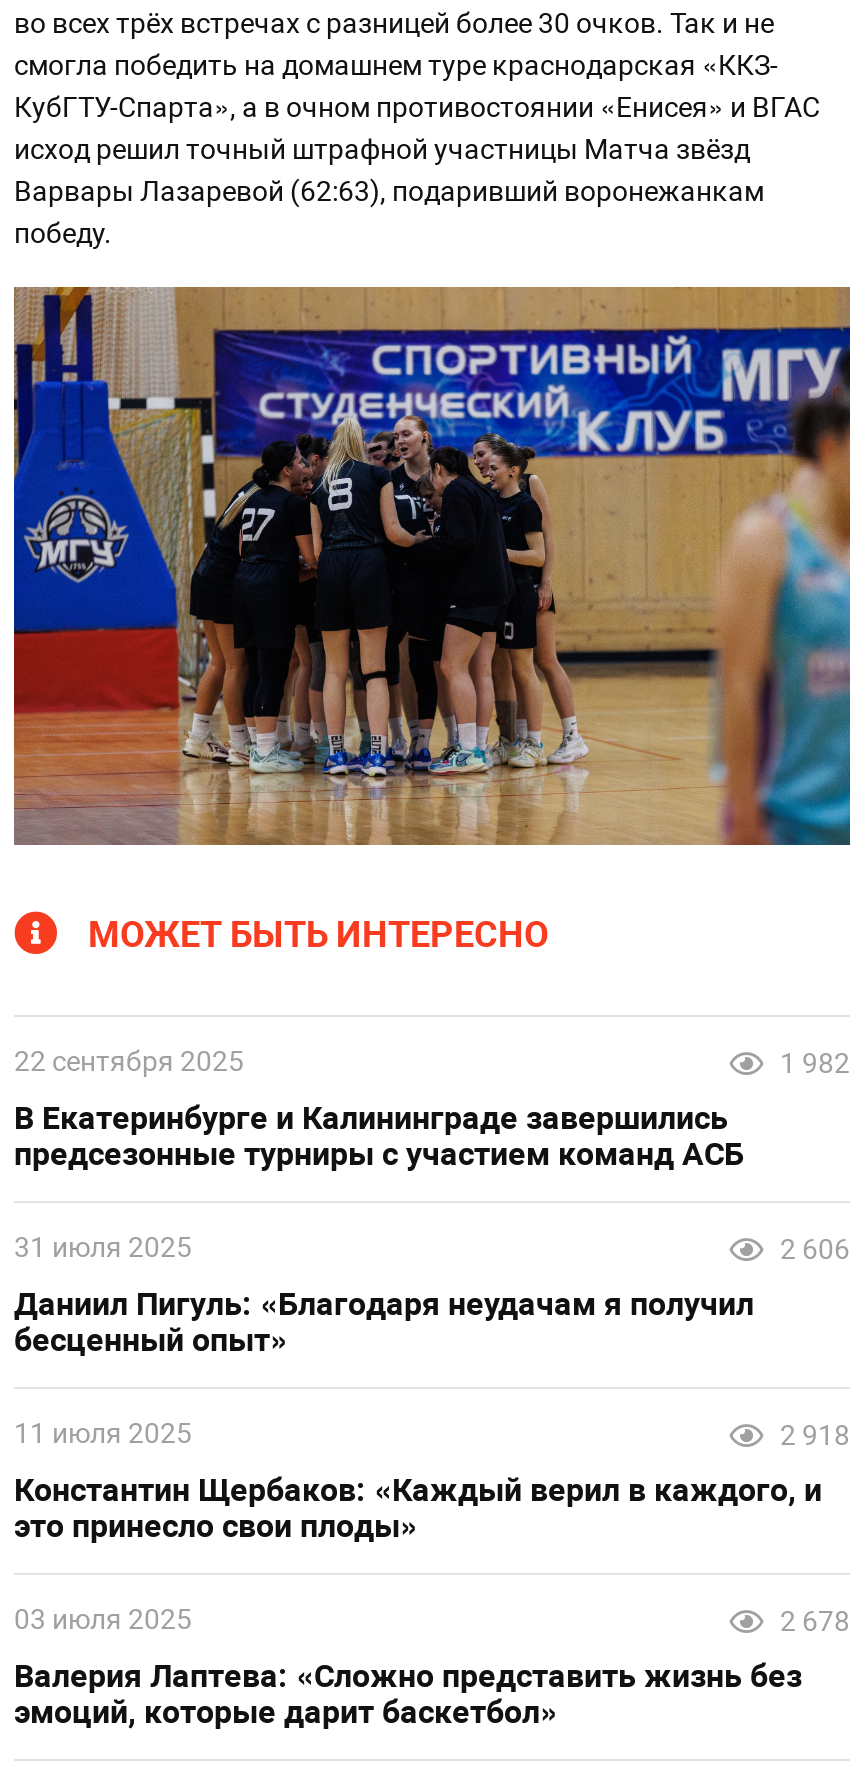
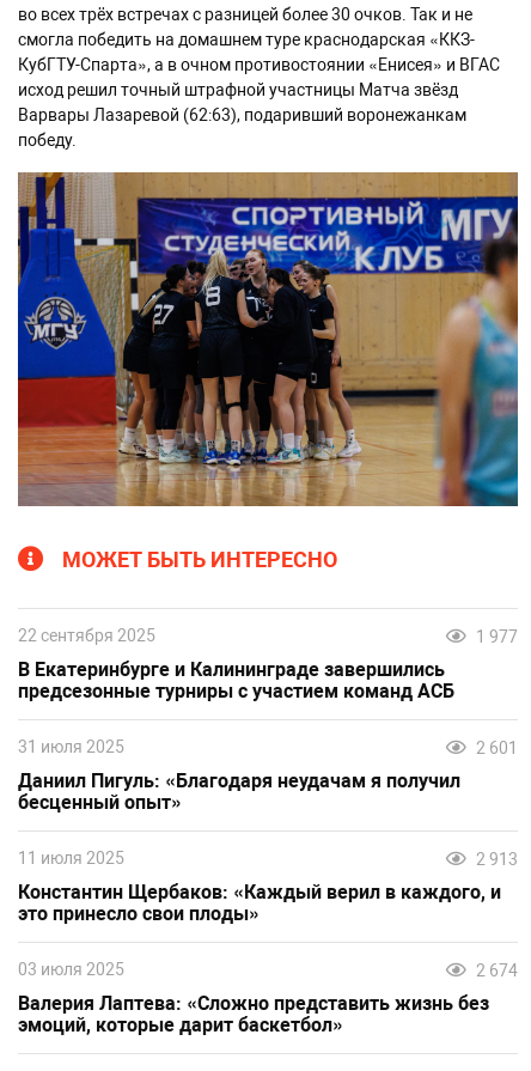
- 1 982
+ 1 977

- 2 606
+ 2 601

- 2 918
+ 2 913

- 2 678
+ 2 674
